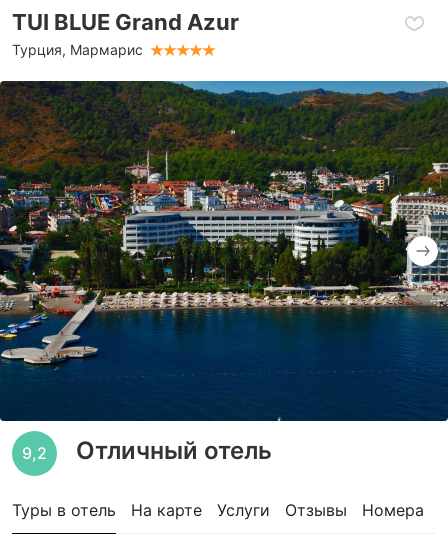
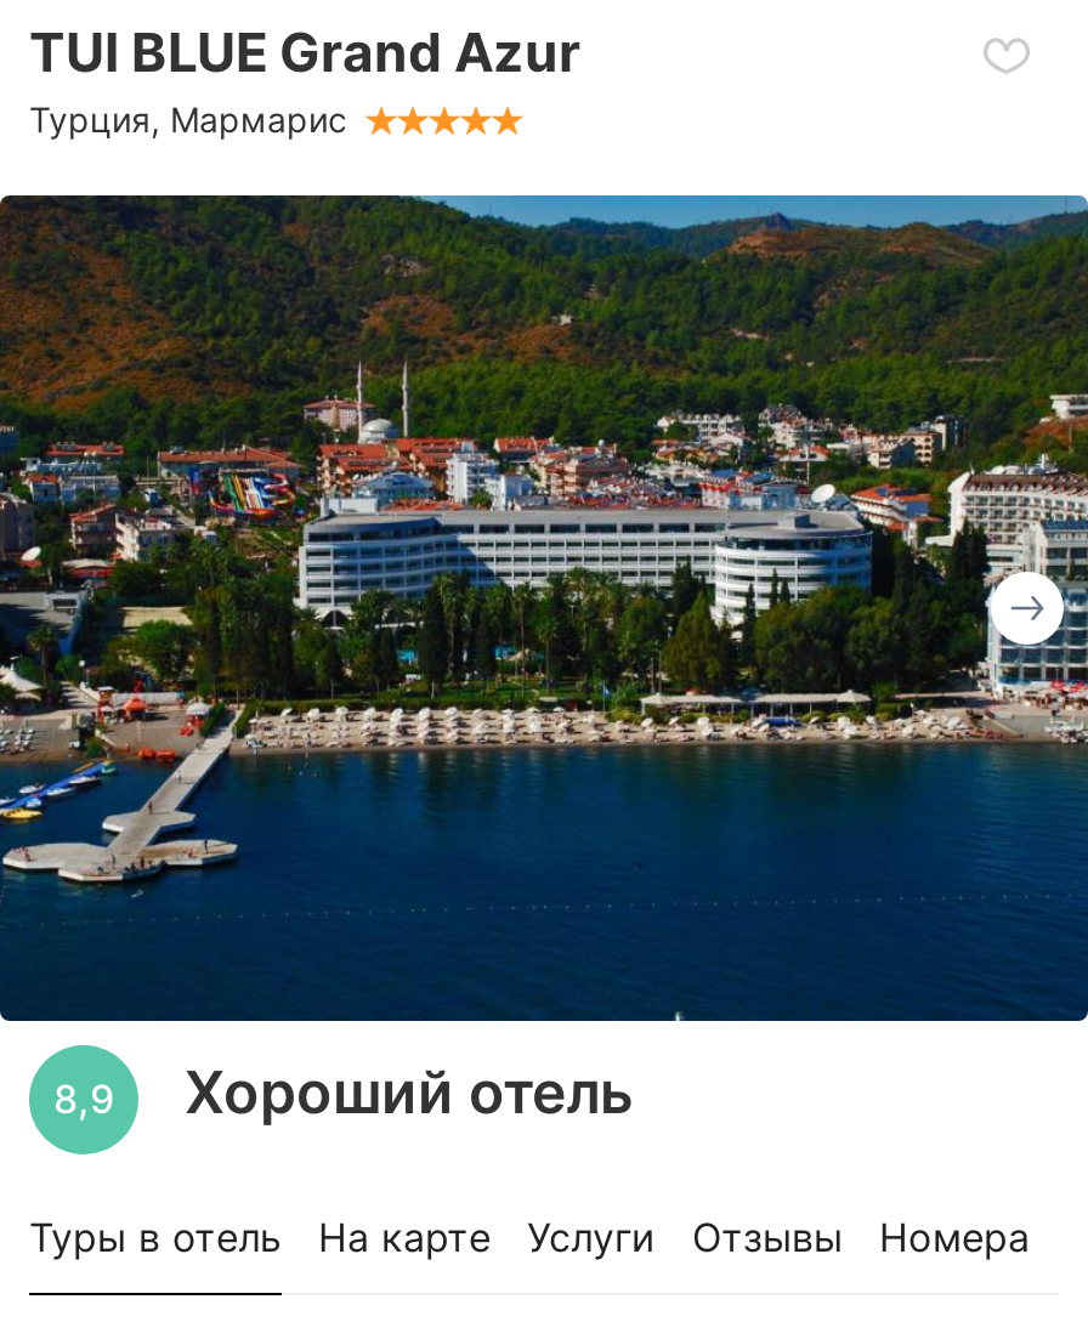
- Отличный отель
+ Хороший отель

- 9,2
+ 8,9
